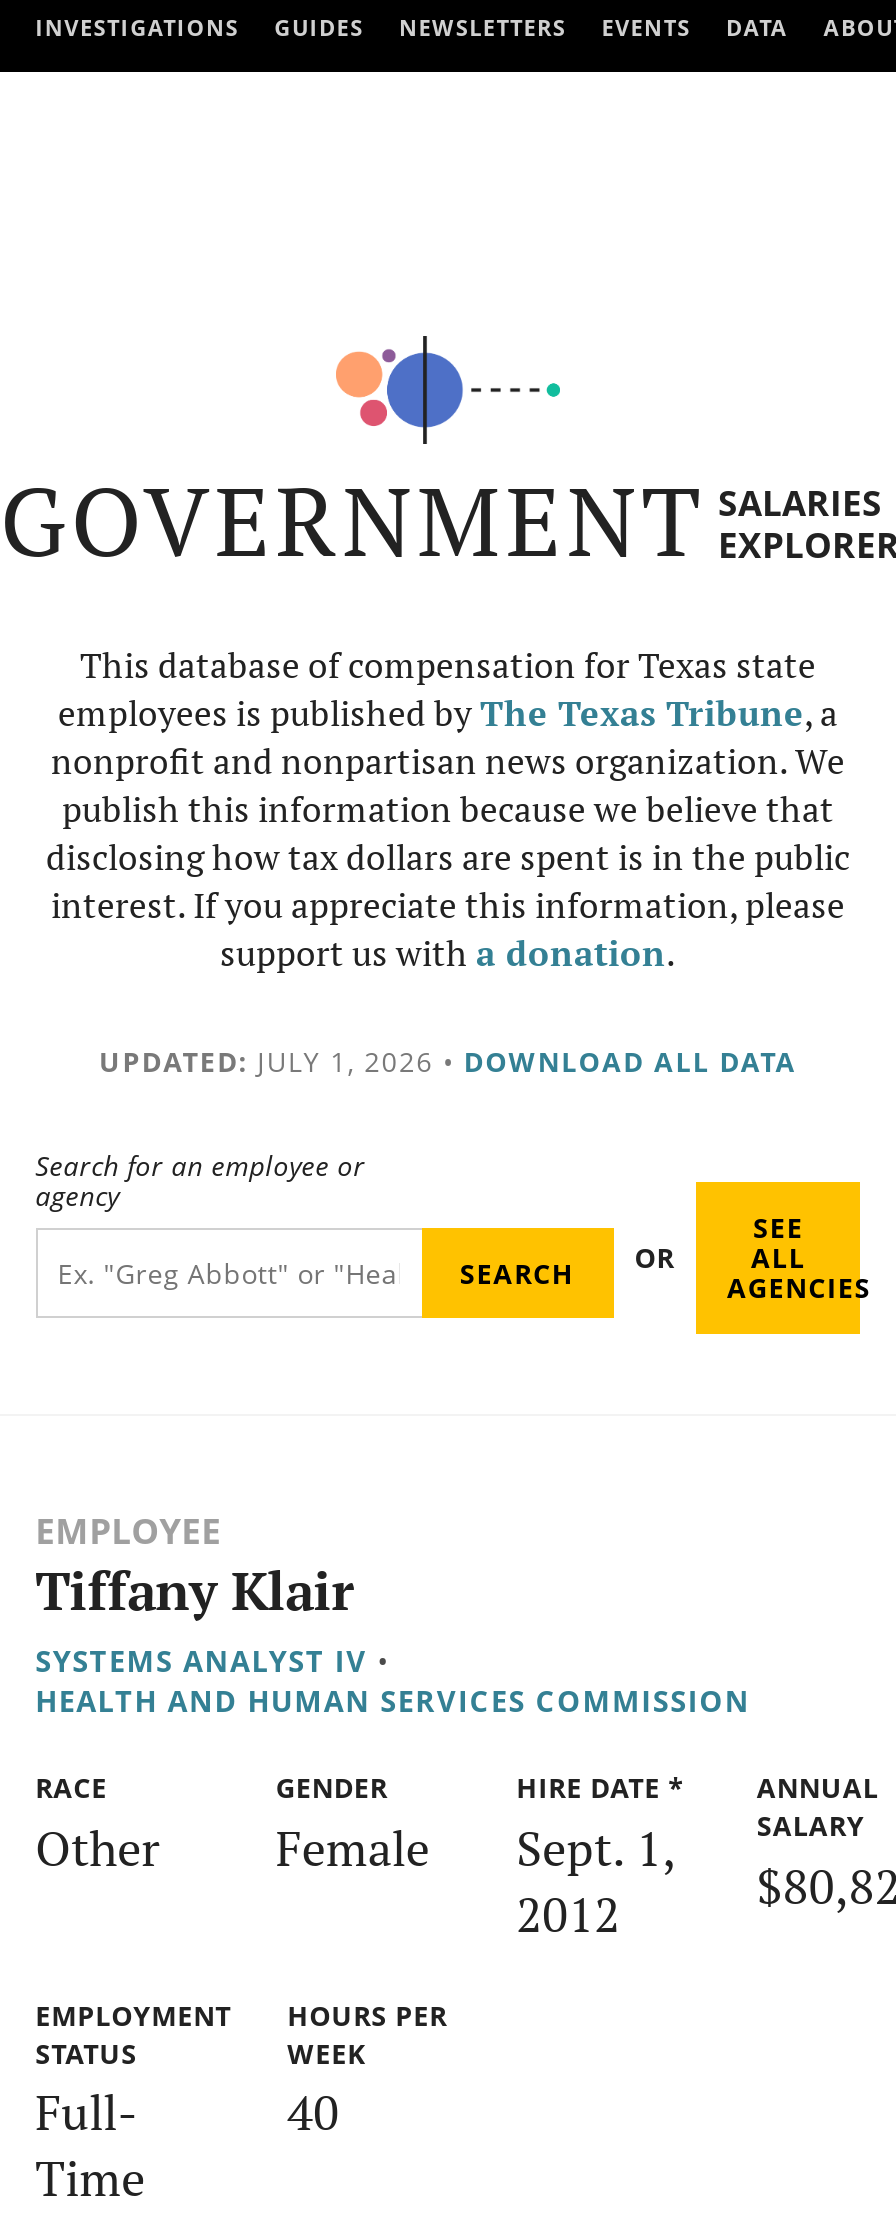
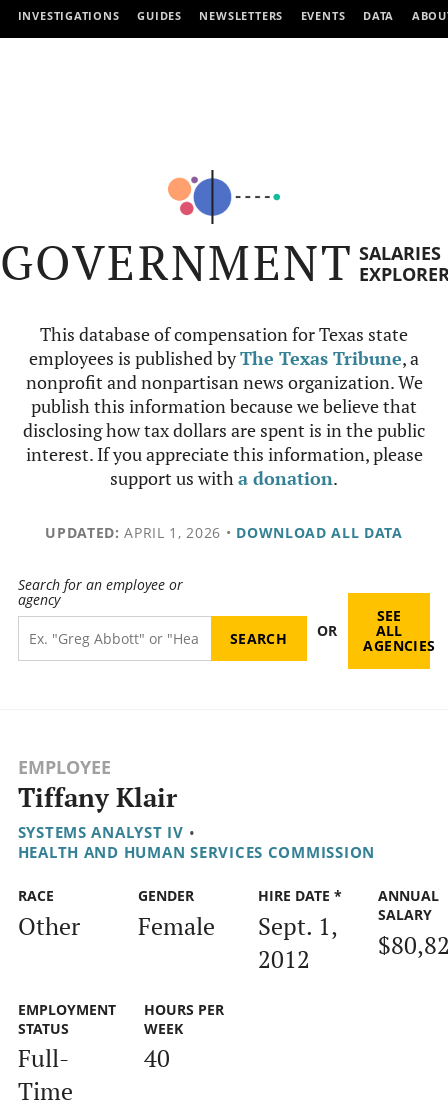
- UPDATED: JULY 1, 2026 • DOWNLOAD ALL DATA
+ UPDATED: APRIL 1, 2026 • DOWNLOAD ALL DATA
